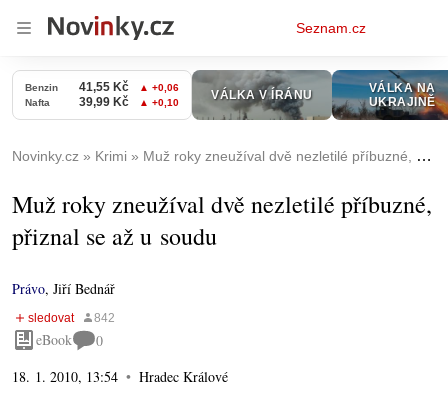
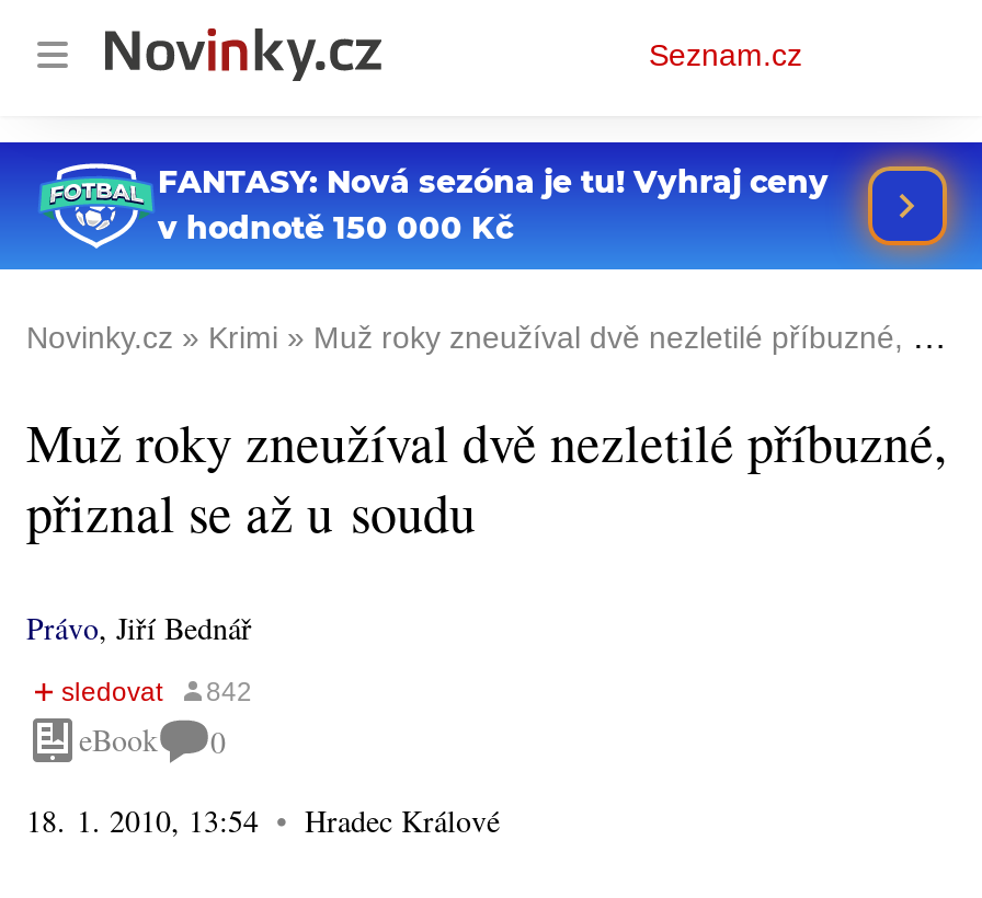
- [image]
+ [image]
